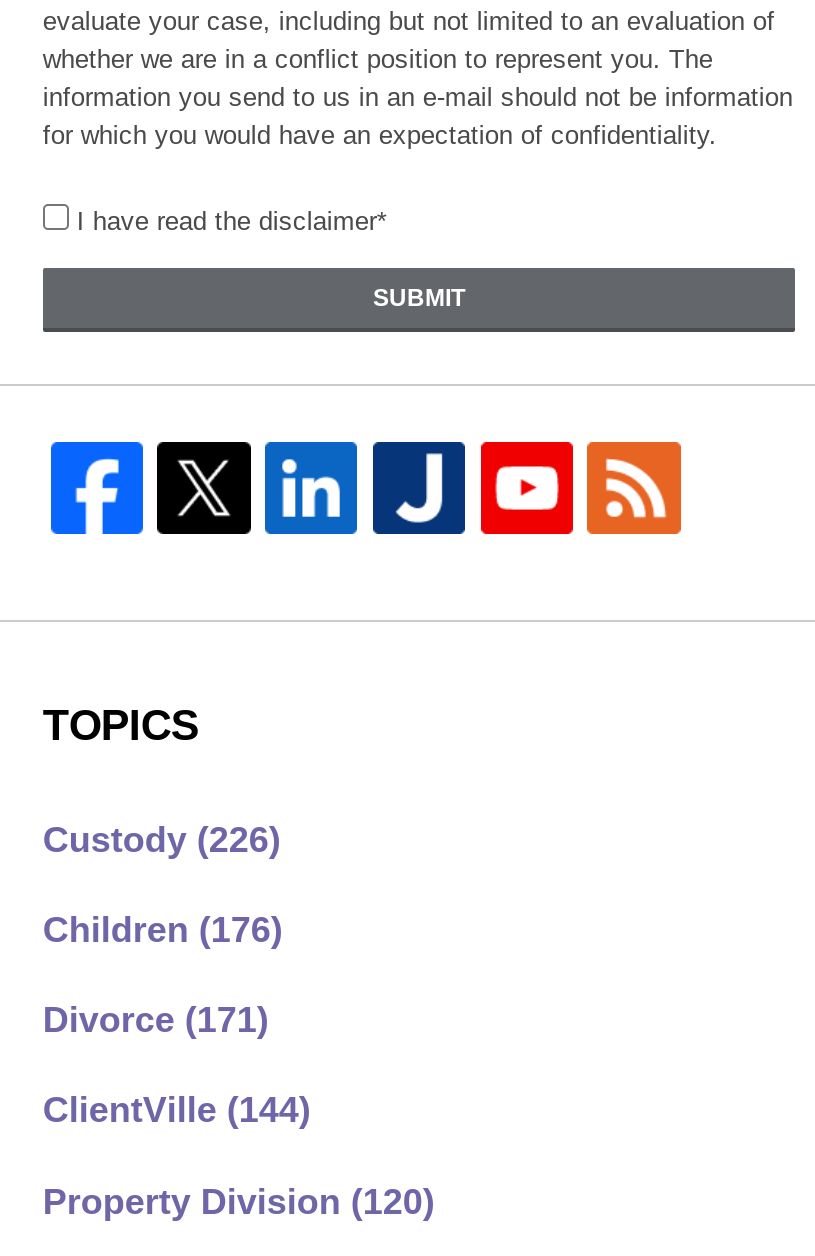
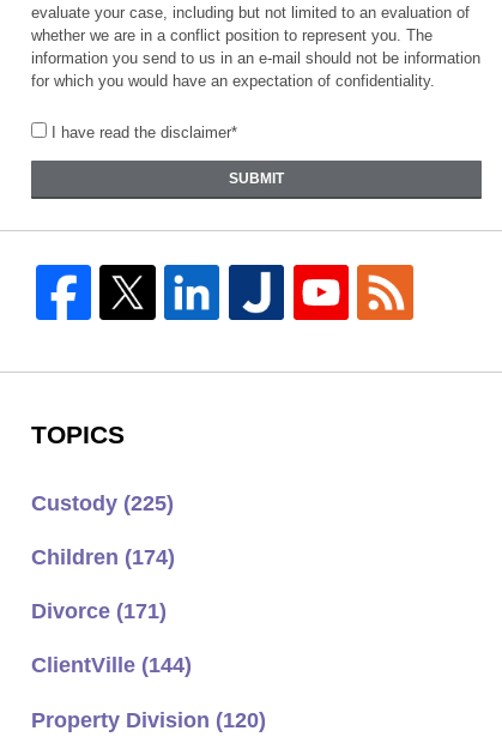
- Custody (226)
+ Custody (225)

- Children (176)
+ Children (174)
